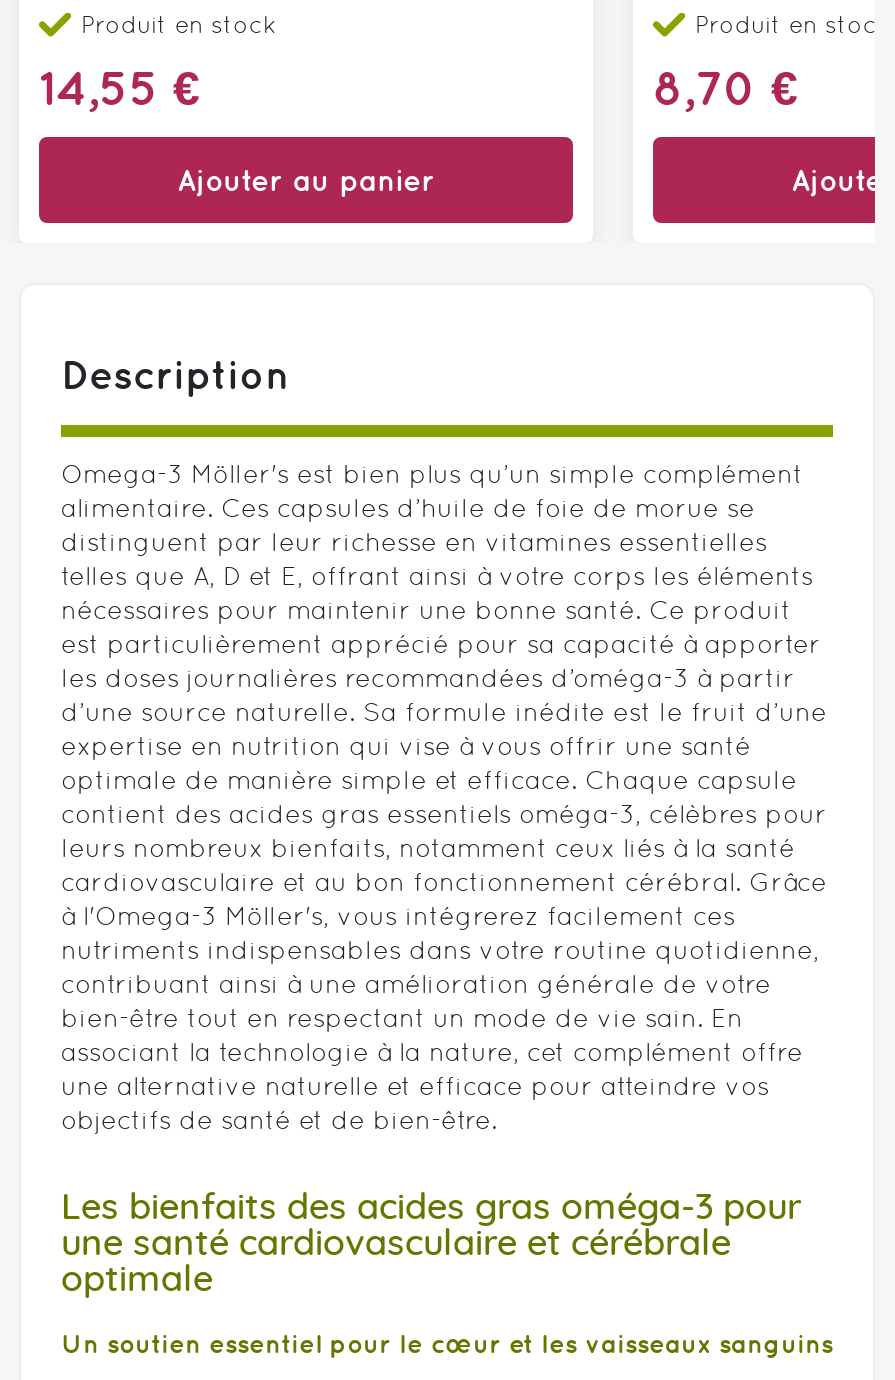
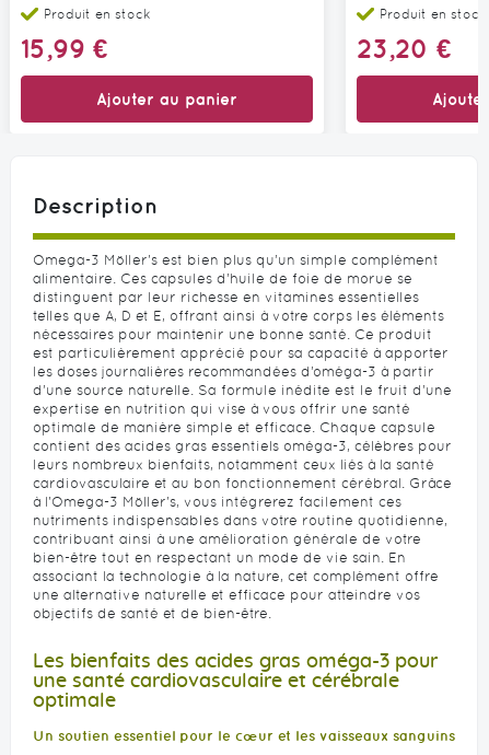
- 14,55 €
+ 15,99 €

- 8,70 €
+ 23,20 €
